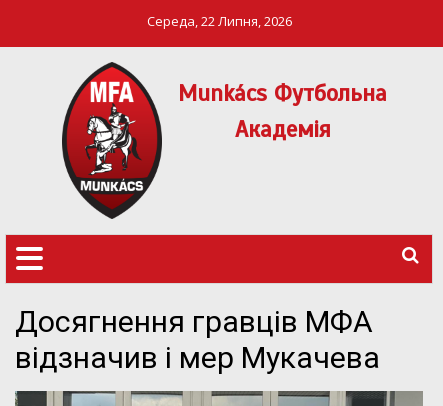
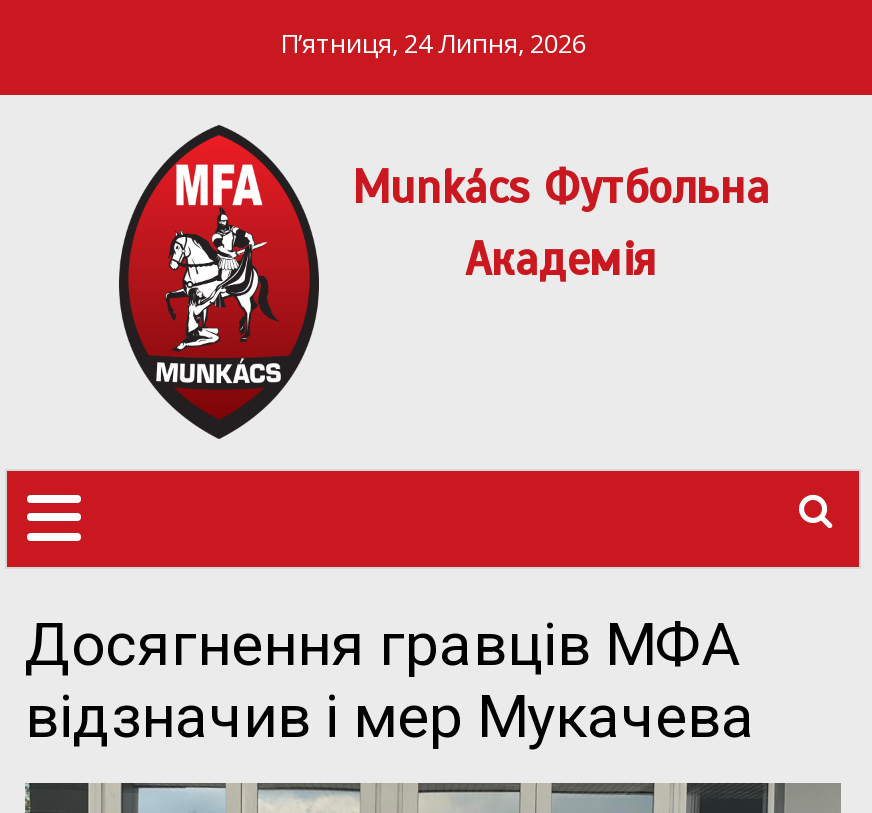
- Середа, 22 Липня, 2026
+ П’ятниця, 24 Липня, 2026
